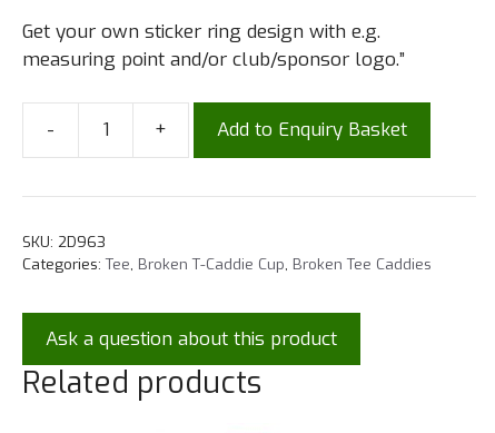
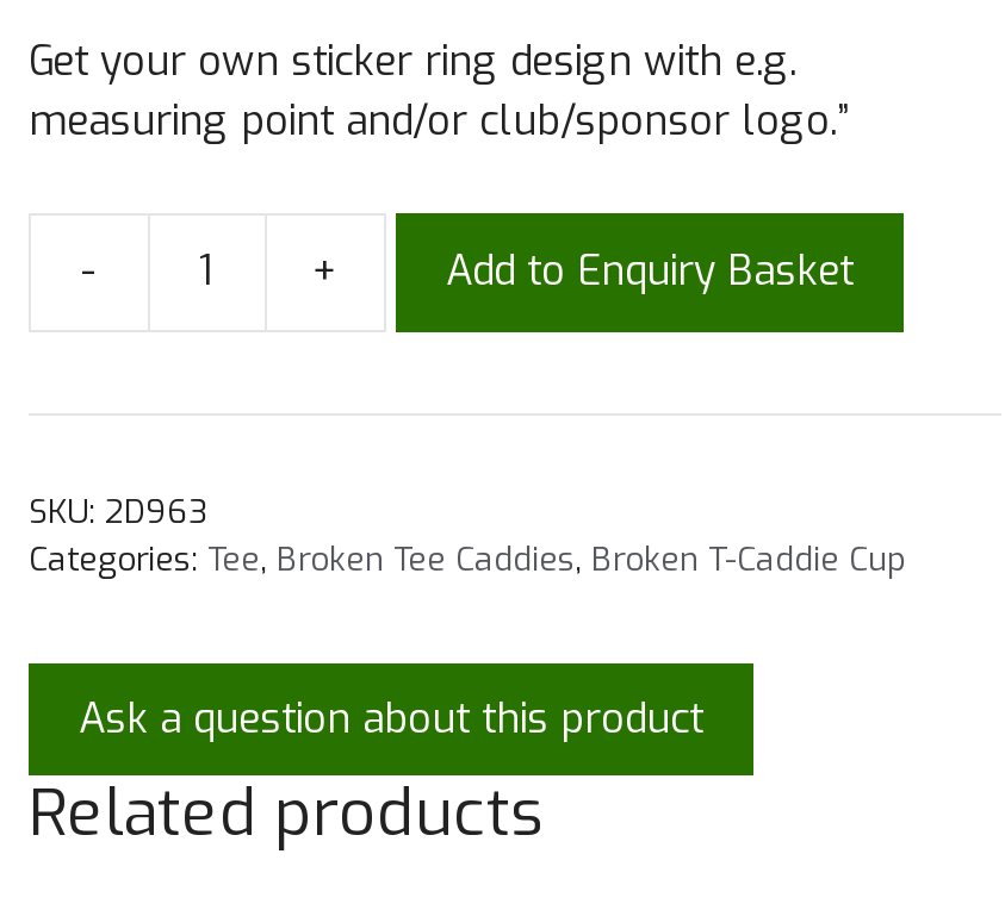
- Categories: Tee, Broken T-Caddie Cup, Broken Tee Caddies
+ Categories: Tee, Broken Tee Caddies, Broken T-Caddie Cup
